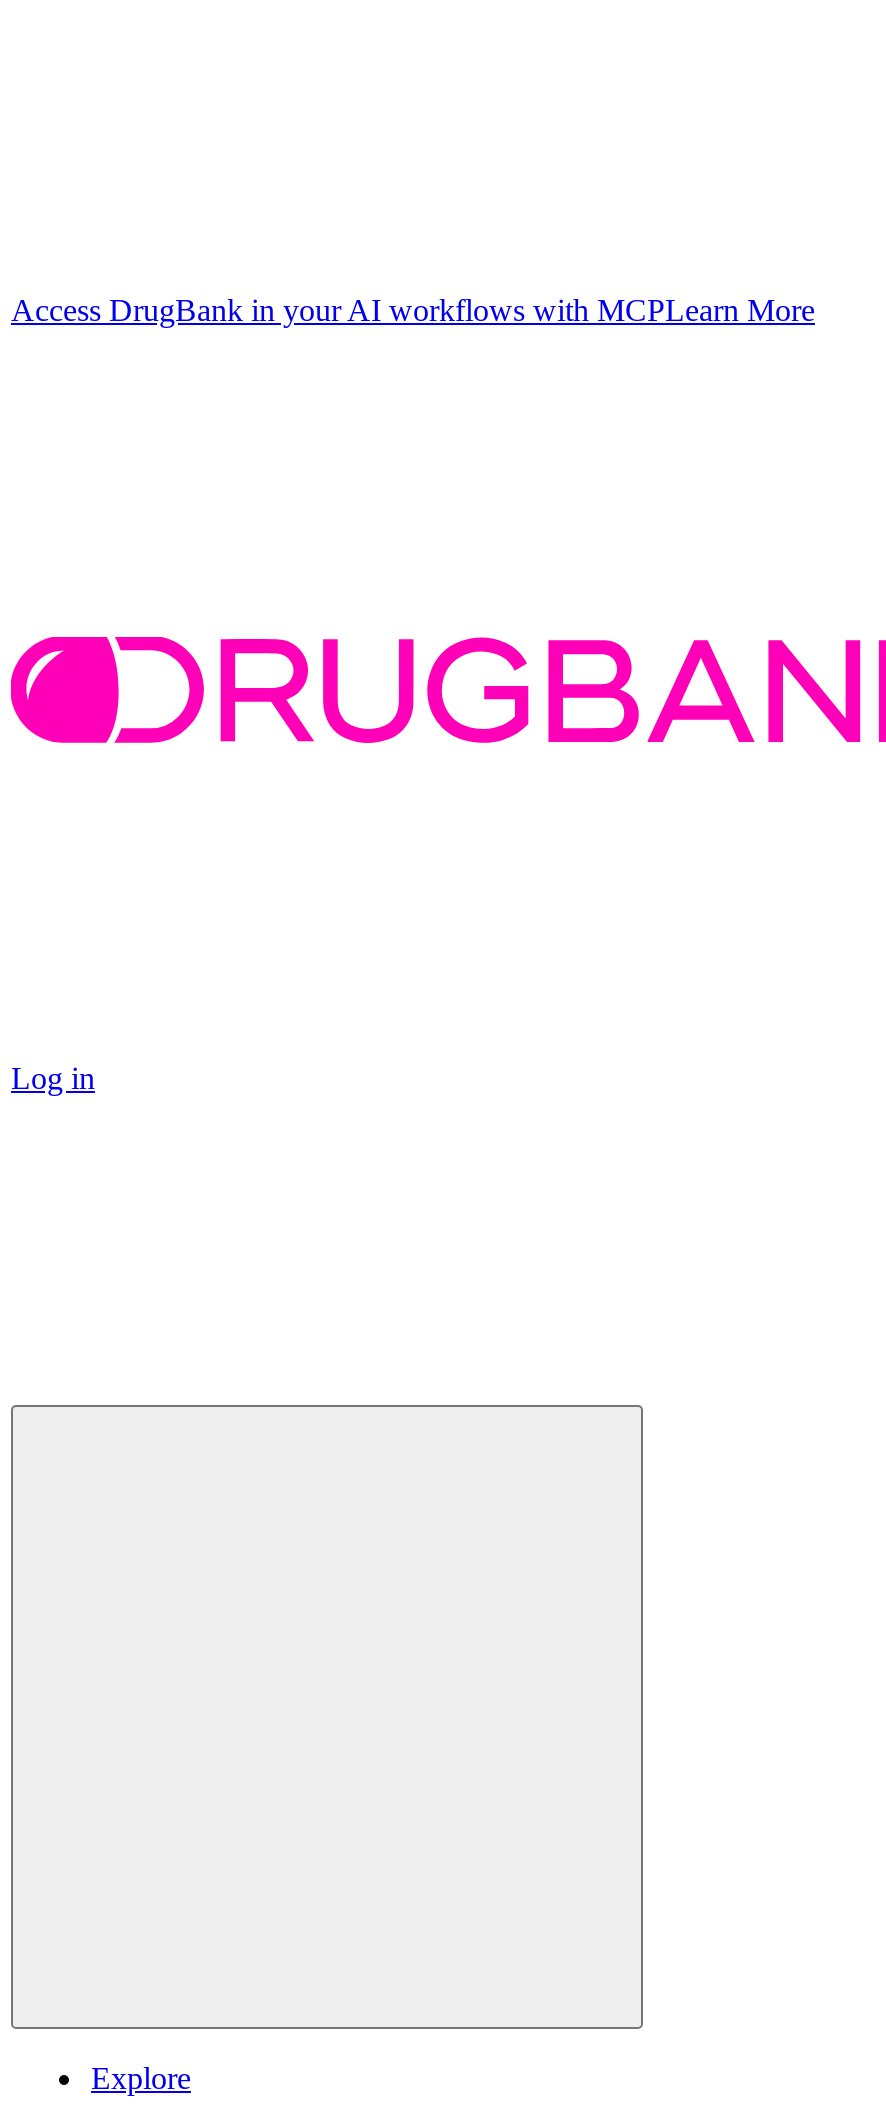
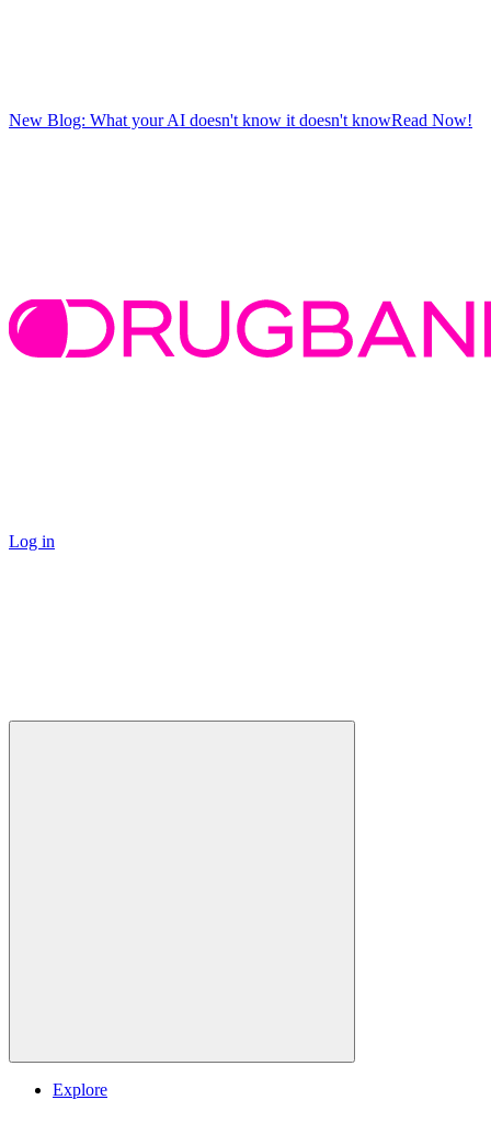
- Access DrugBank in your AI workflows with MCPLearn More
+ New Blog: What your AI doesn't know it doesn't knowRead Now!
